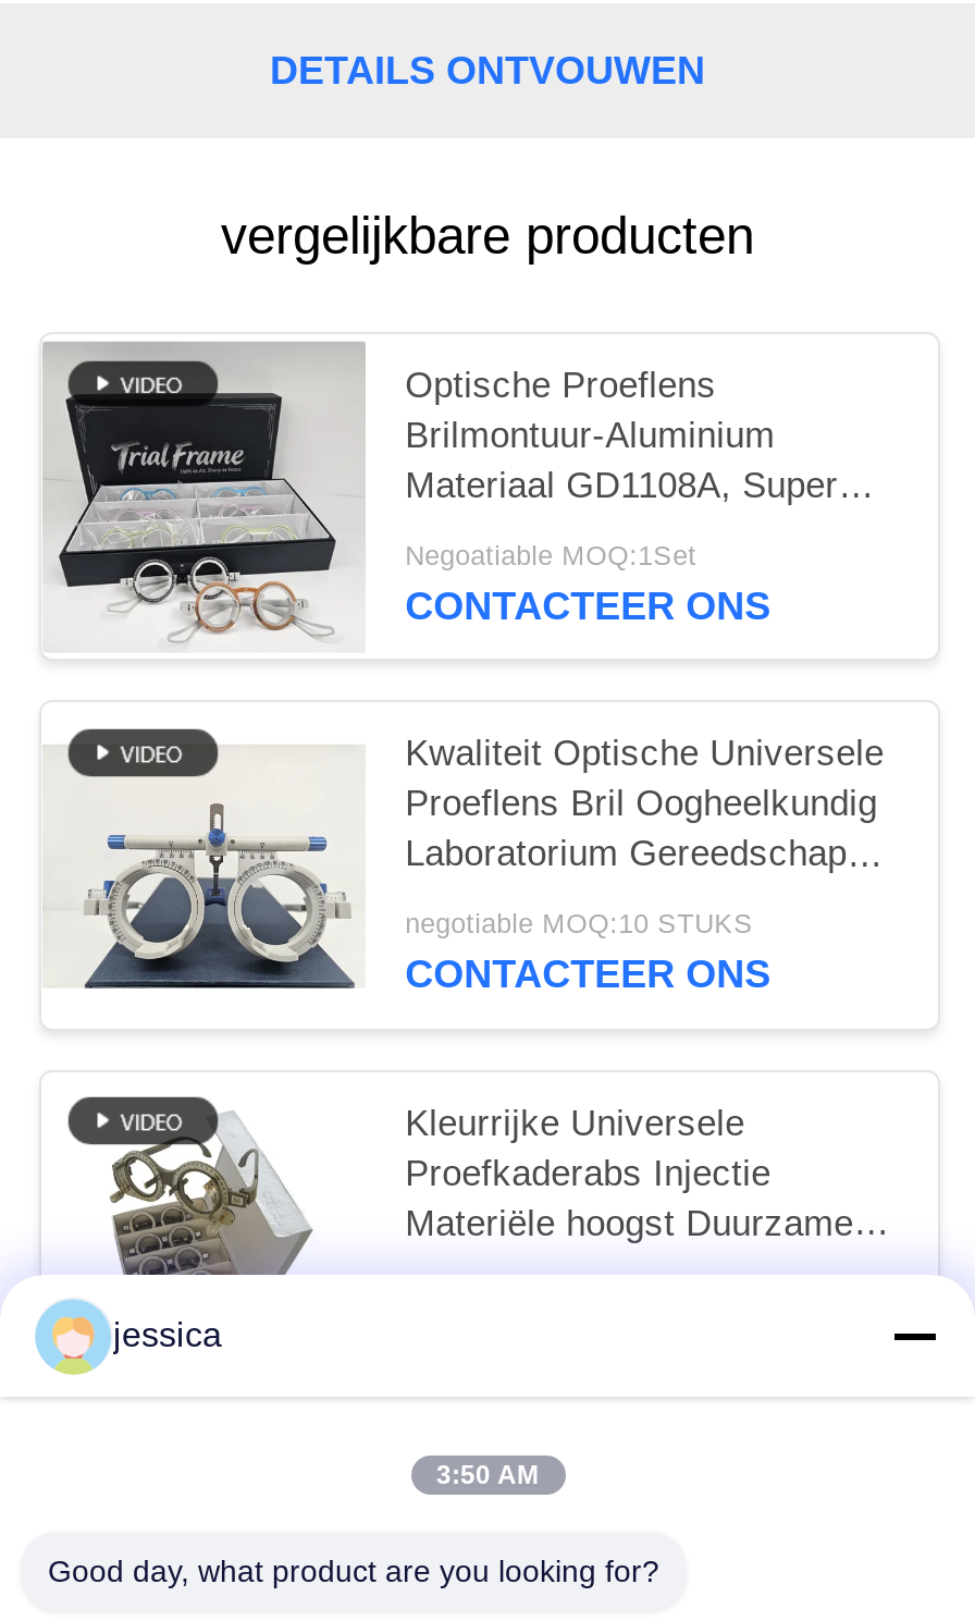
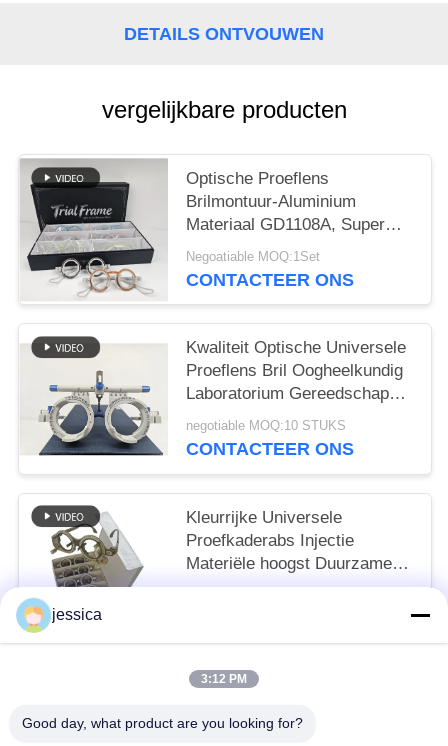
- 3:50 AM
+ 3:12 PM
